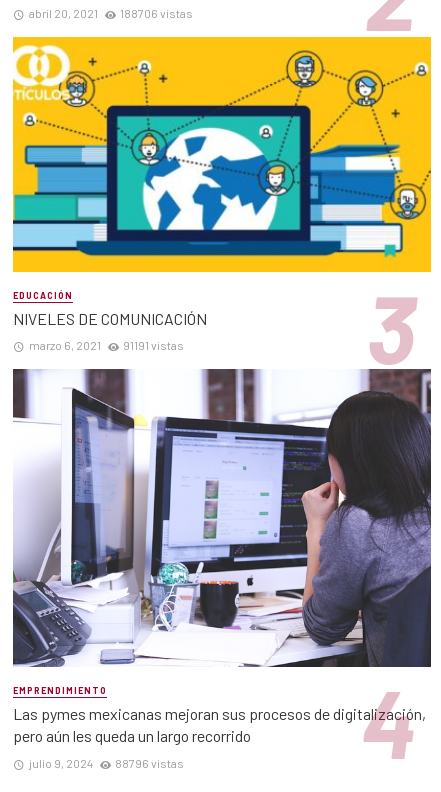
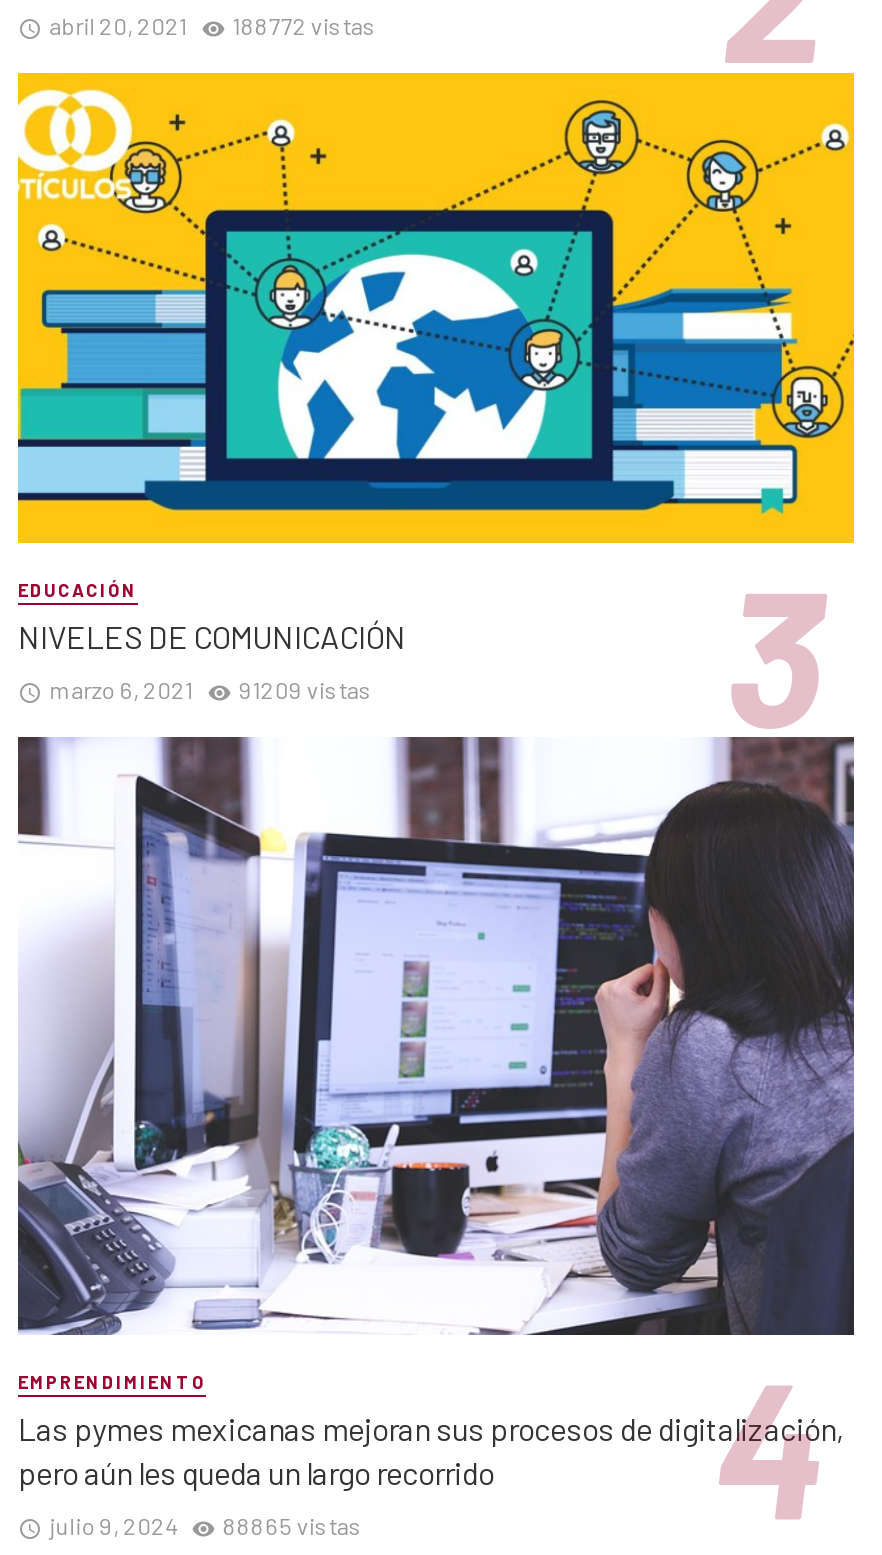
- abril 20, 2021 188706 vistas
+ abril 20, 2021 188772 vistas

- marzo 6, 2021 91191 vistas
+ marzo 6, 2021 91209 vistas

- julio 9, 2024 88796 vistas
+ julio 9, 2024 88865 vistas
